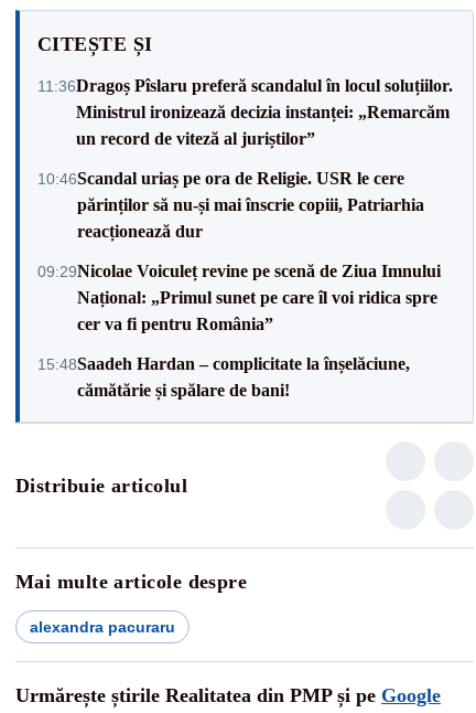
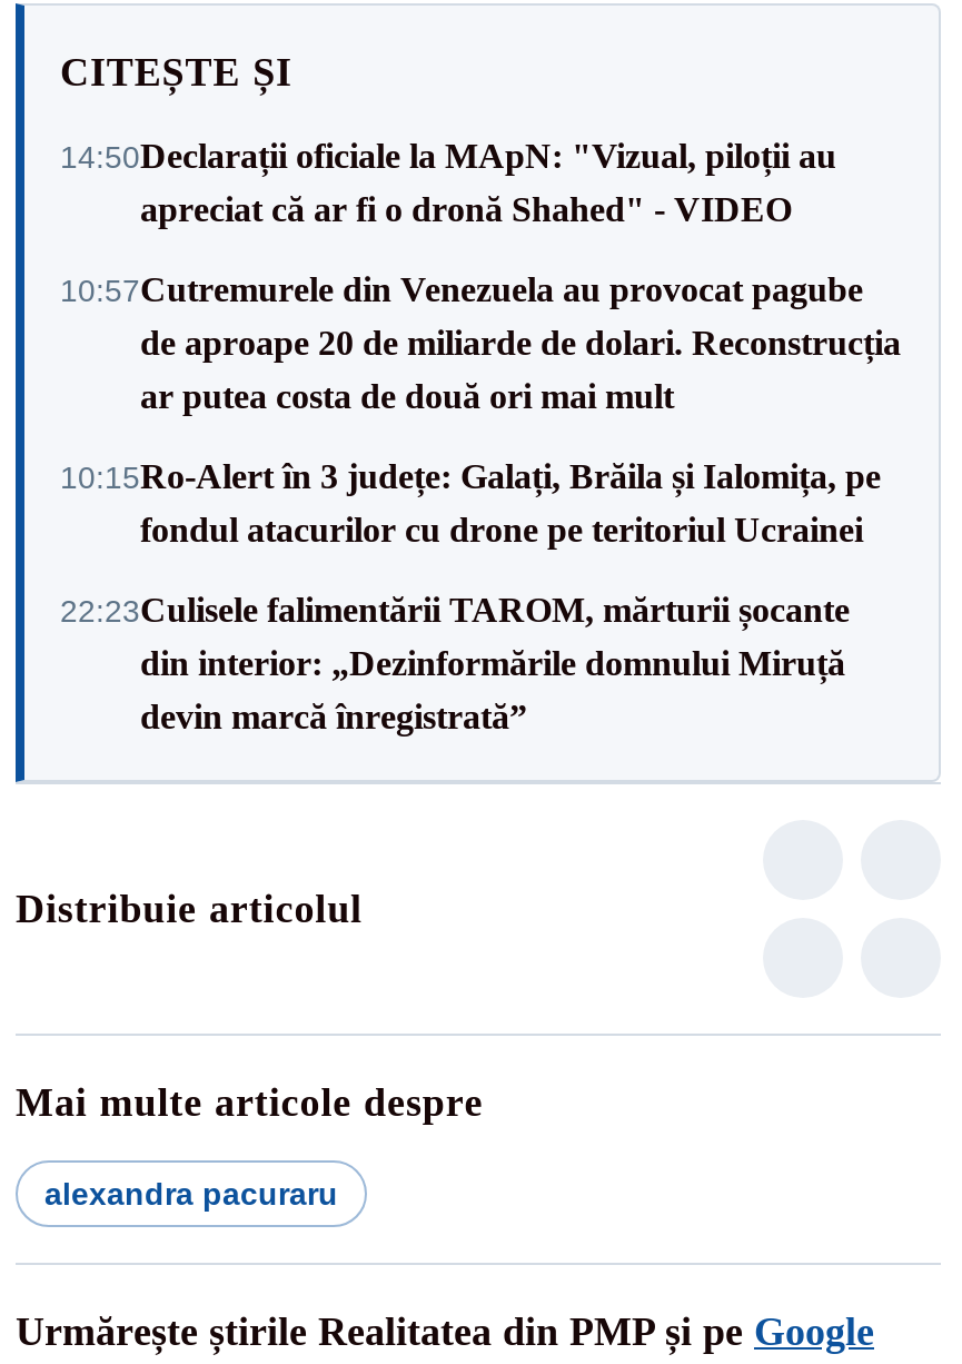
- 11:36Dragoș Pîslaru preferă scandalul în locul soluțiilor.
- Ministrul ironizează decizia instanței: „Remarcăm
- un record de viteză al juriștilor”
+ 14:50Declarații oficiale la MApN: "Vizual, piloții au
+ apreciat că ar fi o dronă Shahed" - VIDEO

- 10:46Scandal uriaș pe ora de Religie. USR le cere
- părinților să nu-și mai înscrie copiii, Patriarhia
- reacționează dur
+ 10:57Cutremurele din Venezuela au provocat pagube
+ de aproape 20 de miliarde de dolari. Reconstrucția
+ ar putea costa de două ori mai mult

- 09:29Nicolae Voiculeț revine pe scenă de Ziua Imnului
- Național: „Primul sunet pe care îl voi ridica spre
- cer va fi pentru România”
+ 10:15Ro‑Alert în 3 județe: Galați, Brăila și Ialomița, pe
+ fondul atacurilor cu drone pe teritoriul Ucrainei

- 15:48Saadeh Hardan – complicitate la înșelăciune,
- cămătărie și spălare de bani!
+ 22:23Culisele falimentării TAROM, mărturii șocante
+ din interior: „Dezinformările domnului Miruță
+ devin marcă înregistrată”
